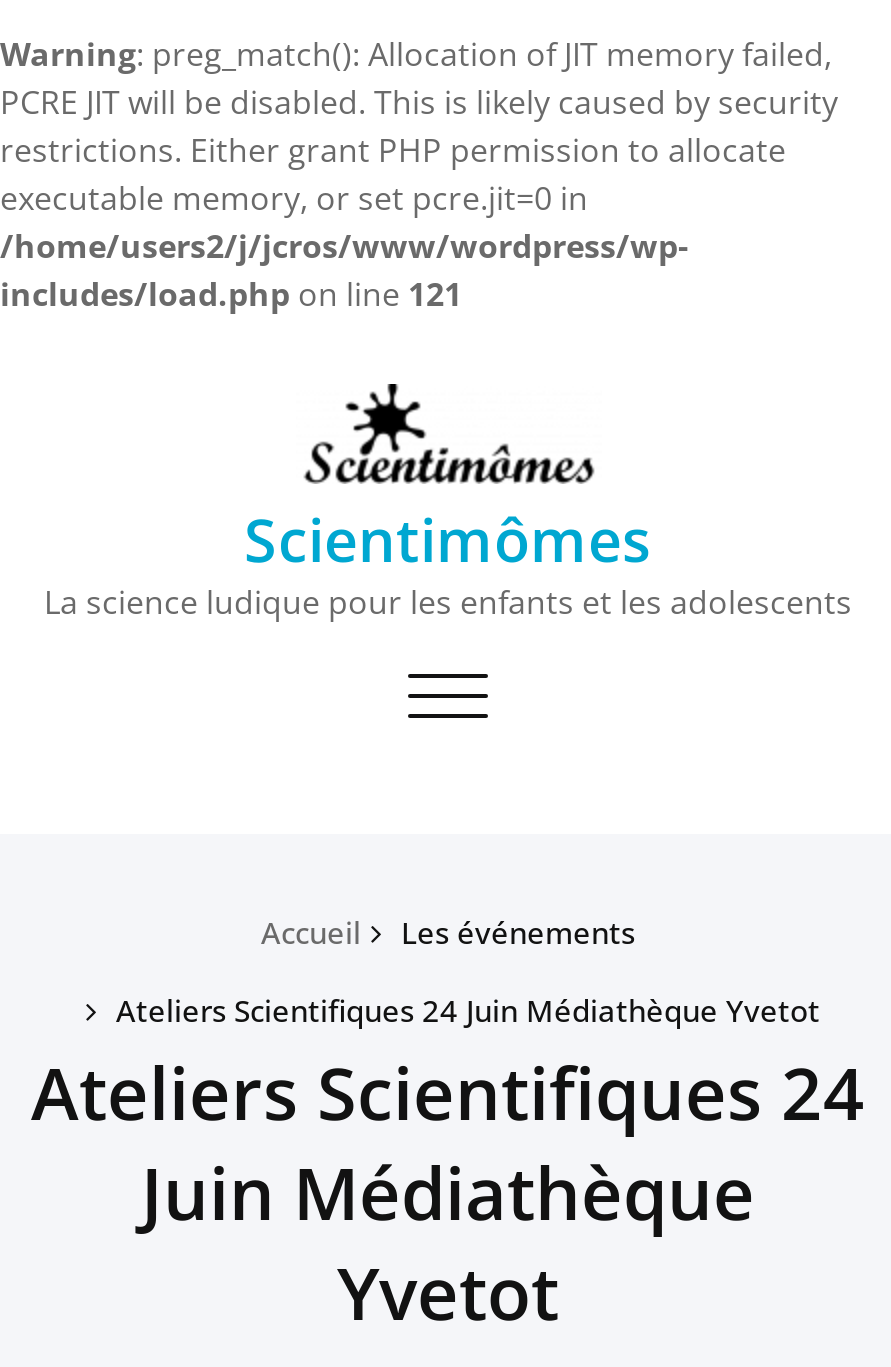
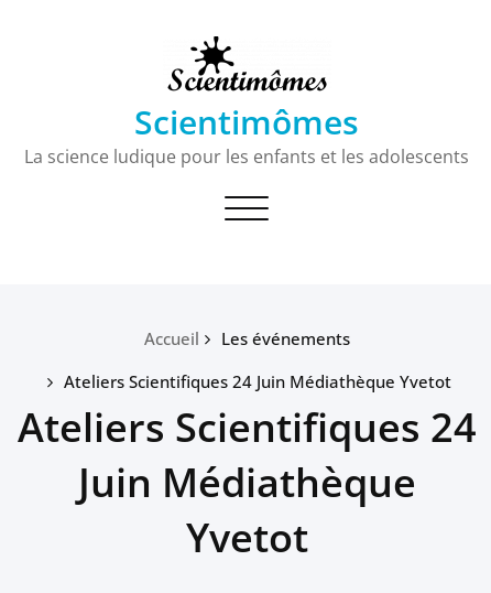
- Warning: preg_match(): Allocation of JIT memory failed,
- PCRE JIT will be disabled. This is likely caused by security
- restrictions. Either grant PHP permission to allocate
- executable memory, or set pcre.jit=0 in
- /home/users2/j/jcros/www/wordpress/wp-
- includes/load.php on line 121
